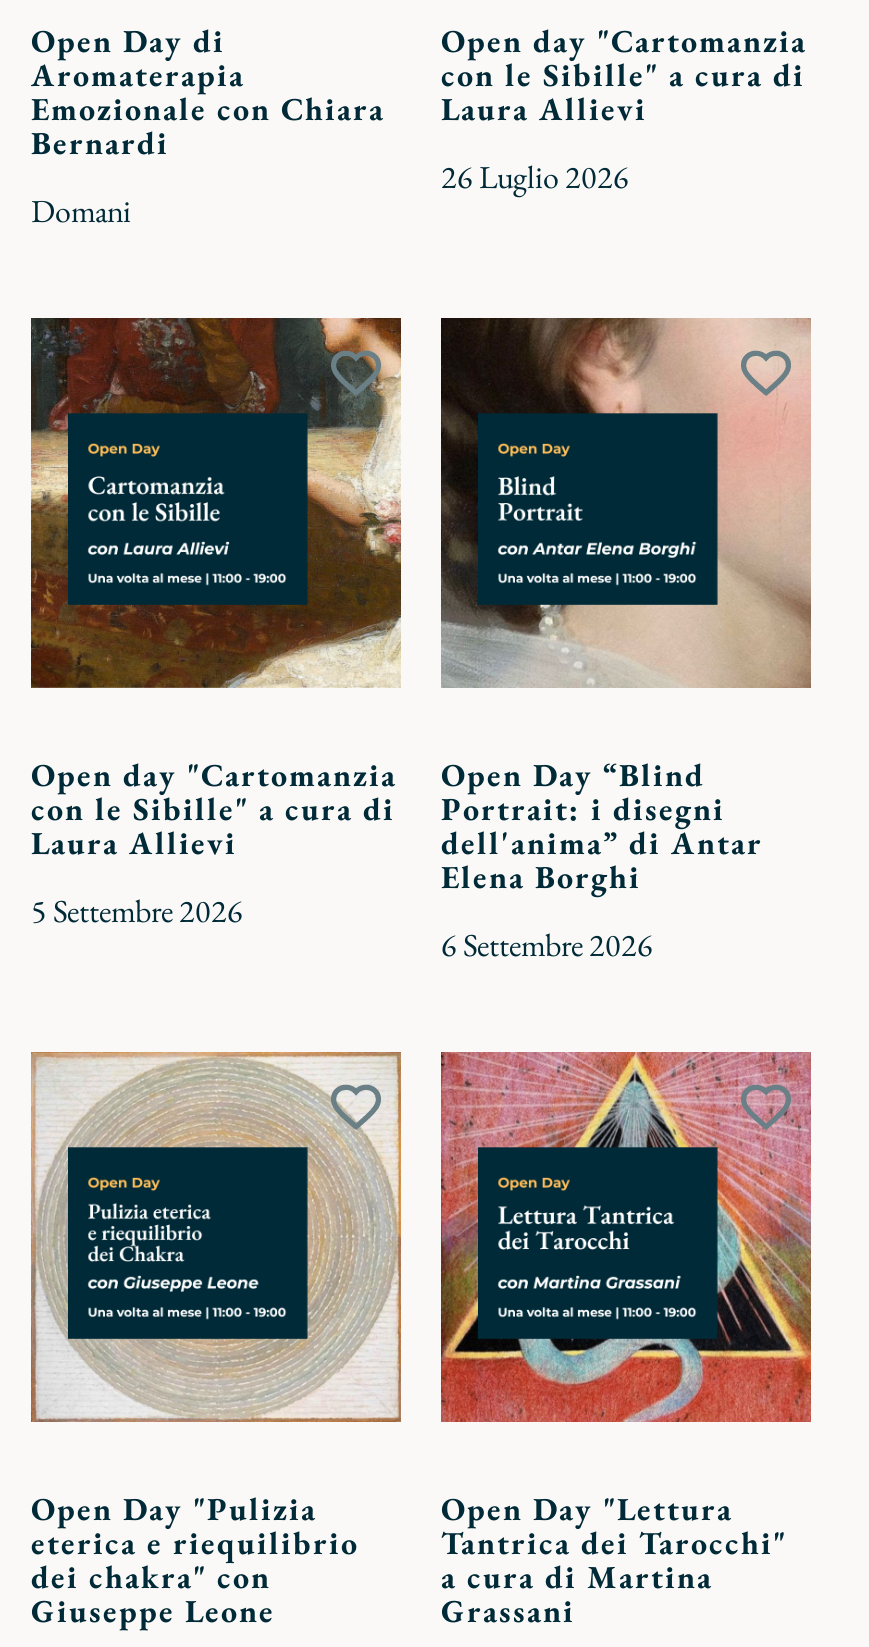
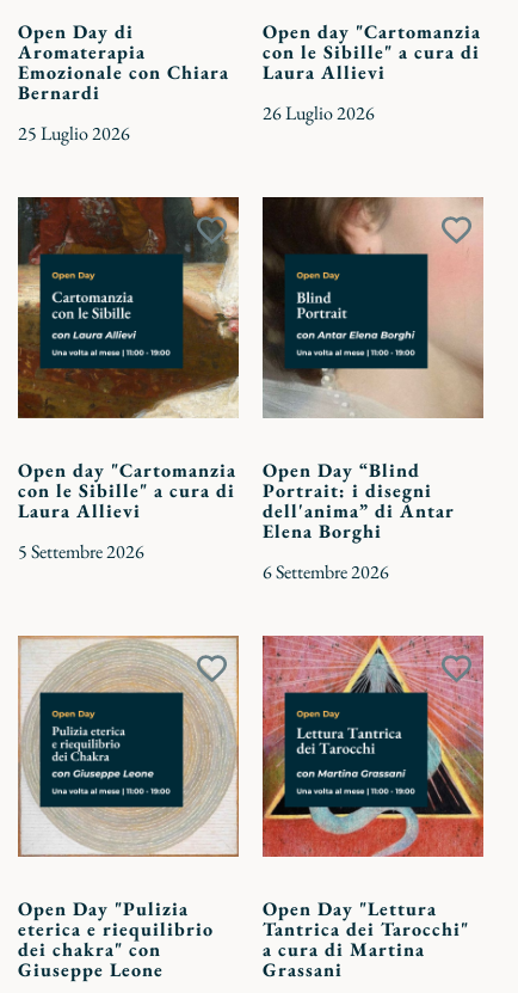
- Domani
+ 25 Luglio 2026
